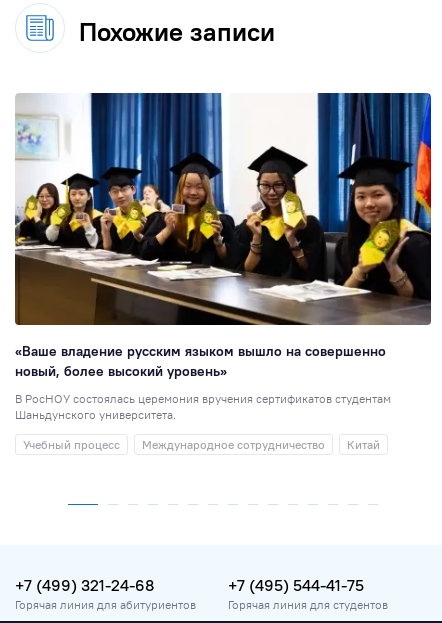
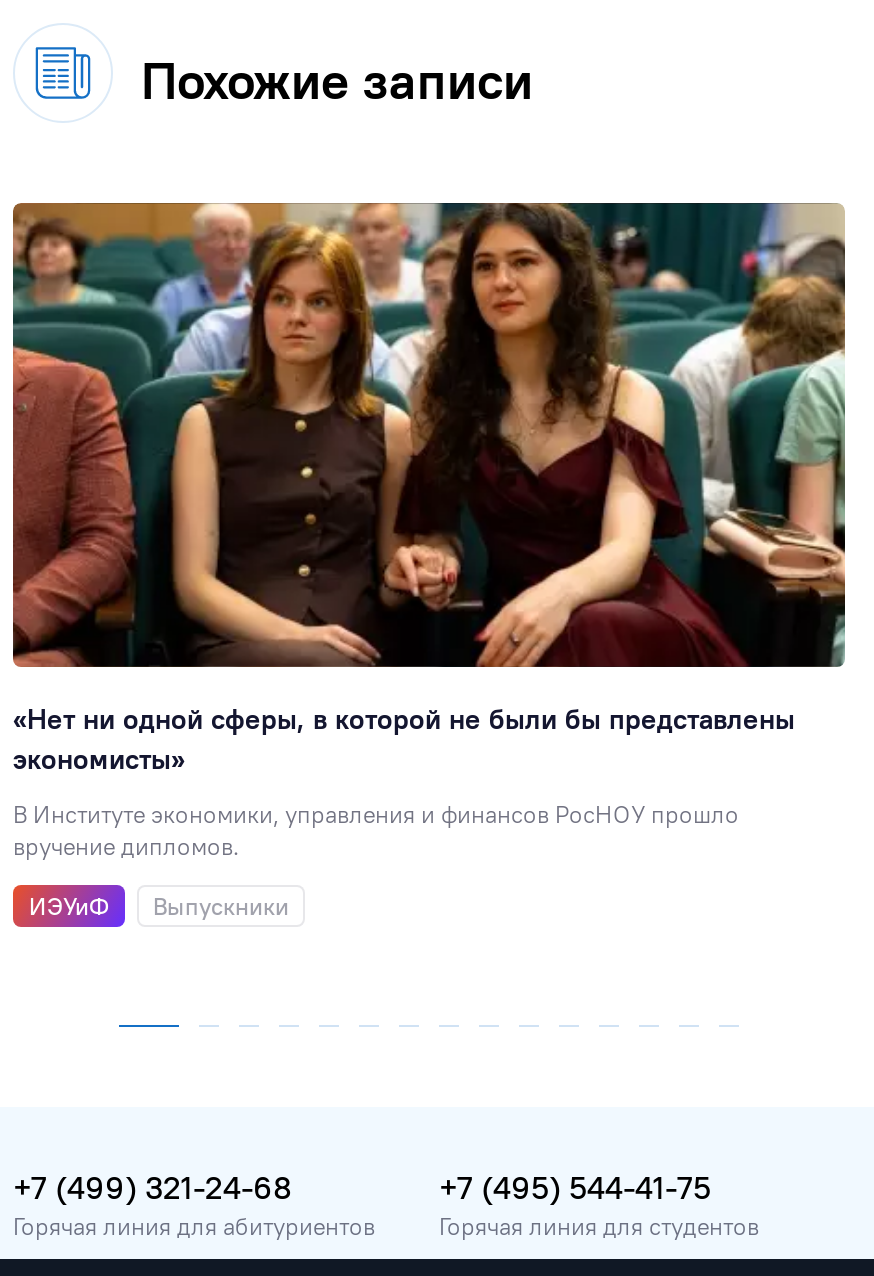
- [image]
- «Ваше владение русским языком вышло на совершенно
- новый, более высокий уровень»
+ [image]
+ «Нет ни одной сферы, в которой не были бы представлены
+ экономисты»

- В РосНОУ состоялась церемония вручения сертификатов студентам
- Шаньдунского университета.
+ В Институте экономики, управления и финансов РосНОУ прошло
+ вручение дипломов.

- Учебный процесс
- Международное сотрудничество
- Китай
+ ИЭУиФ
+ Выпускники
